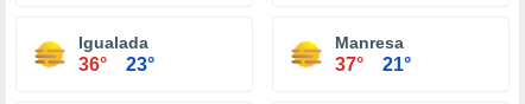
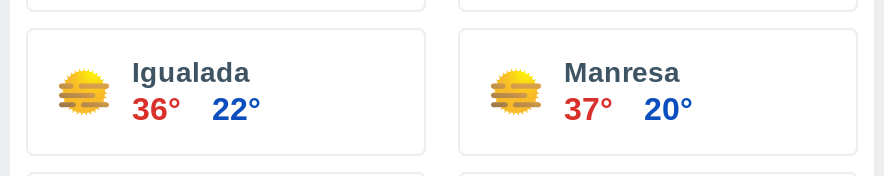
- 36° 23°
+ 36° 22°

- 37° 21°
+ 37° 20°
